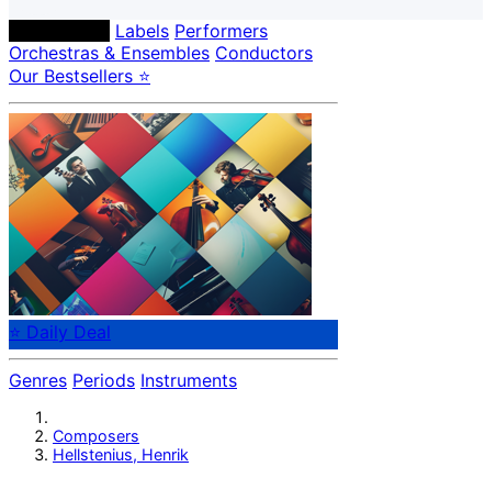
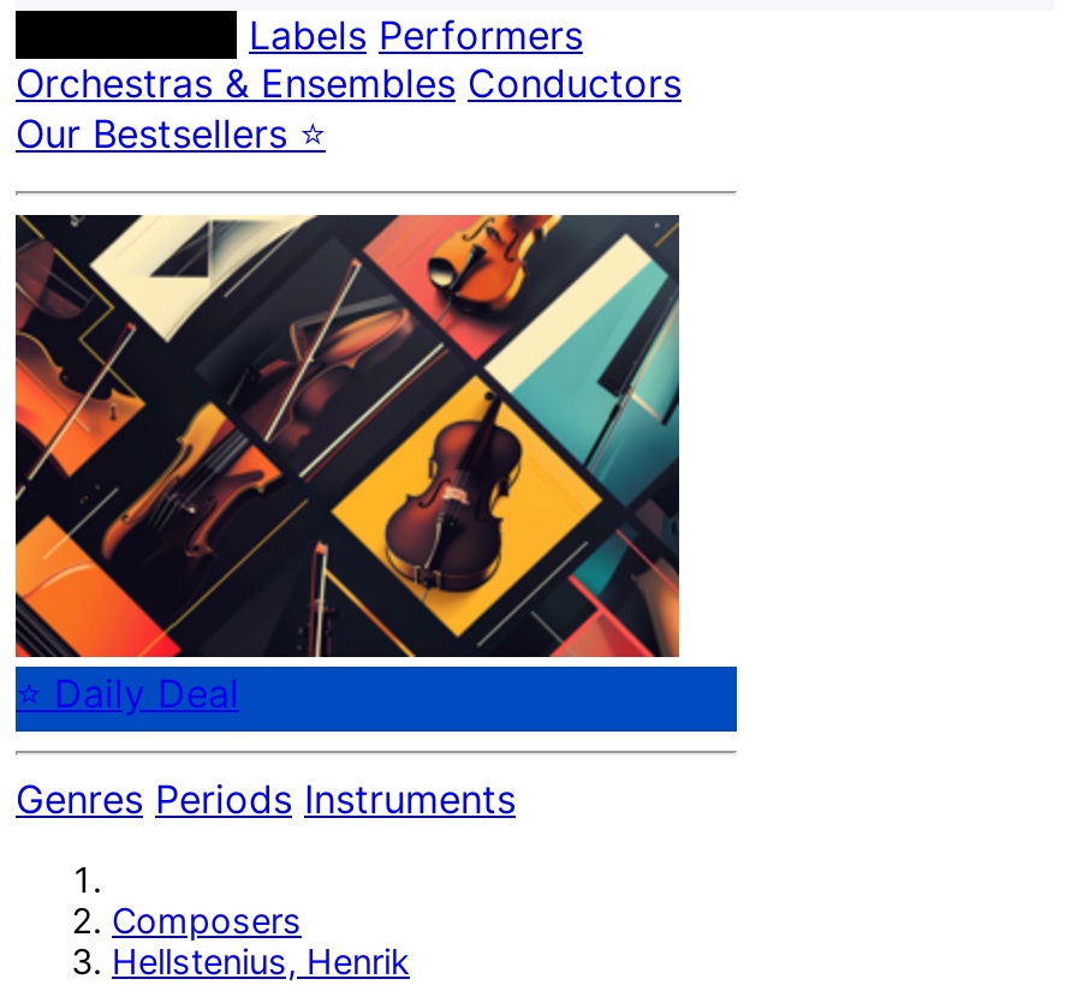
- [image]
+ [image]
